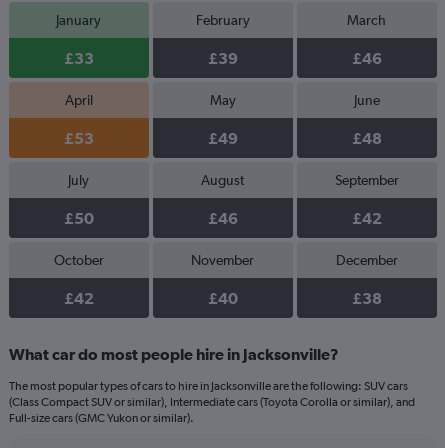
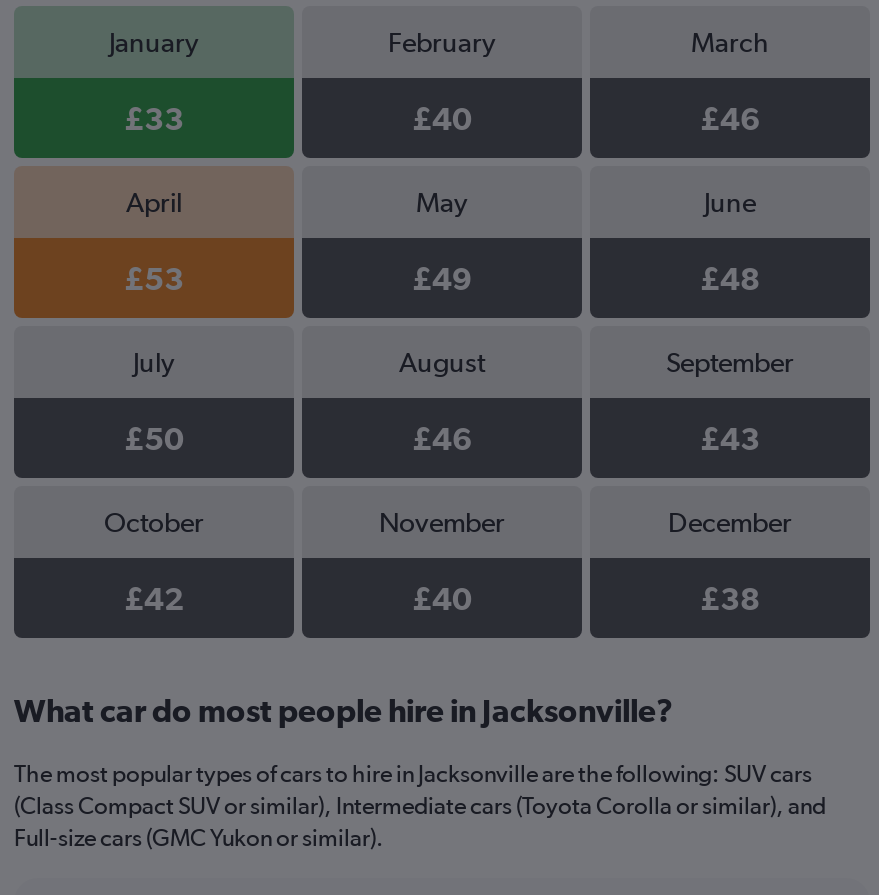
- £39
+ £40

- £42
+ £43
